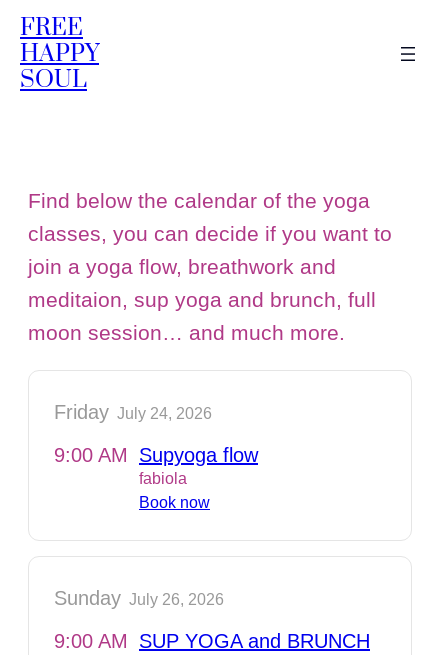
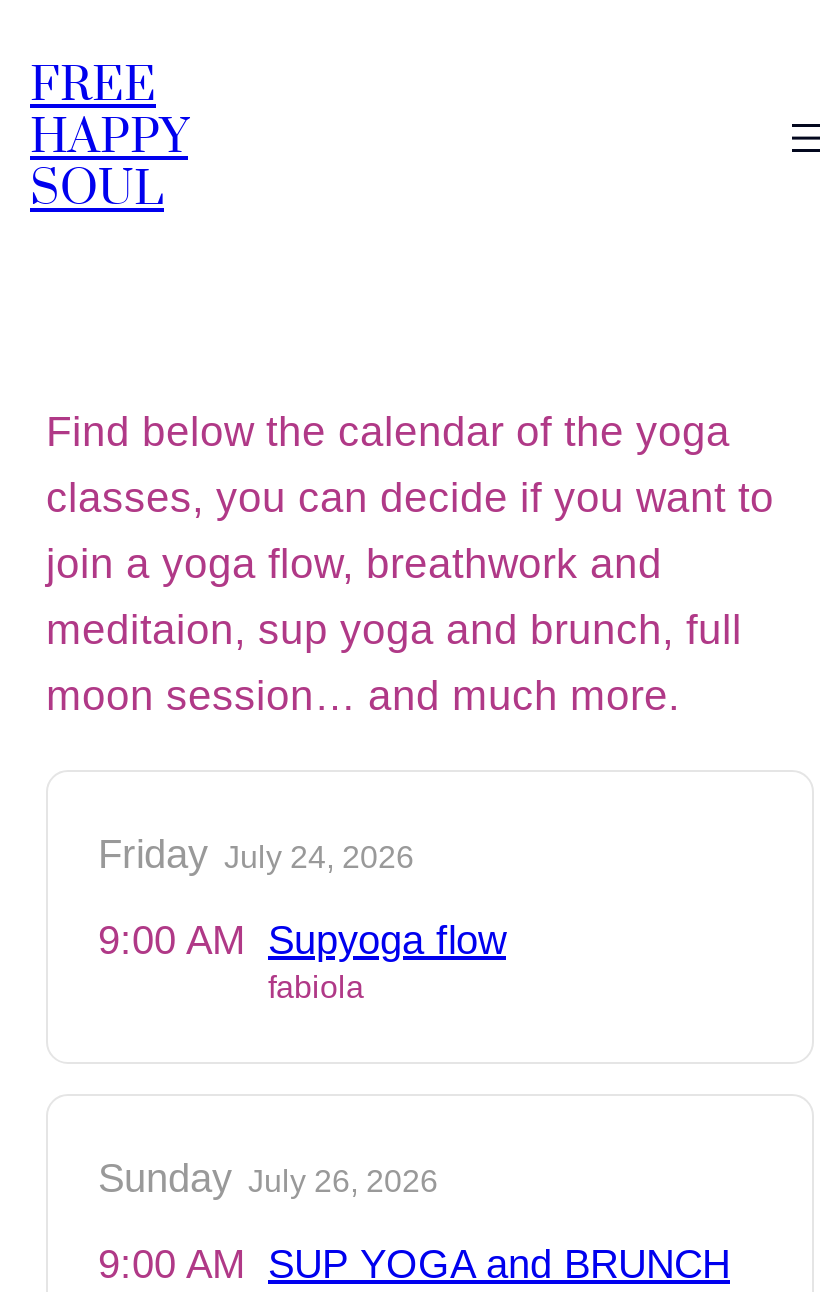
- Book now
